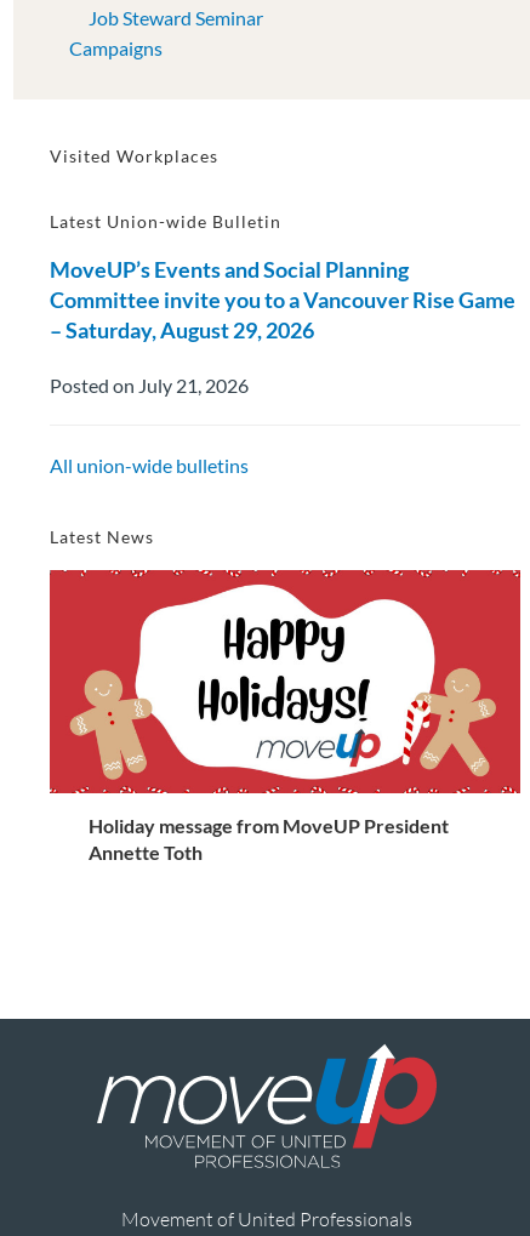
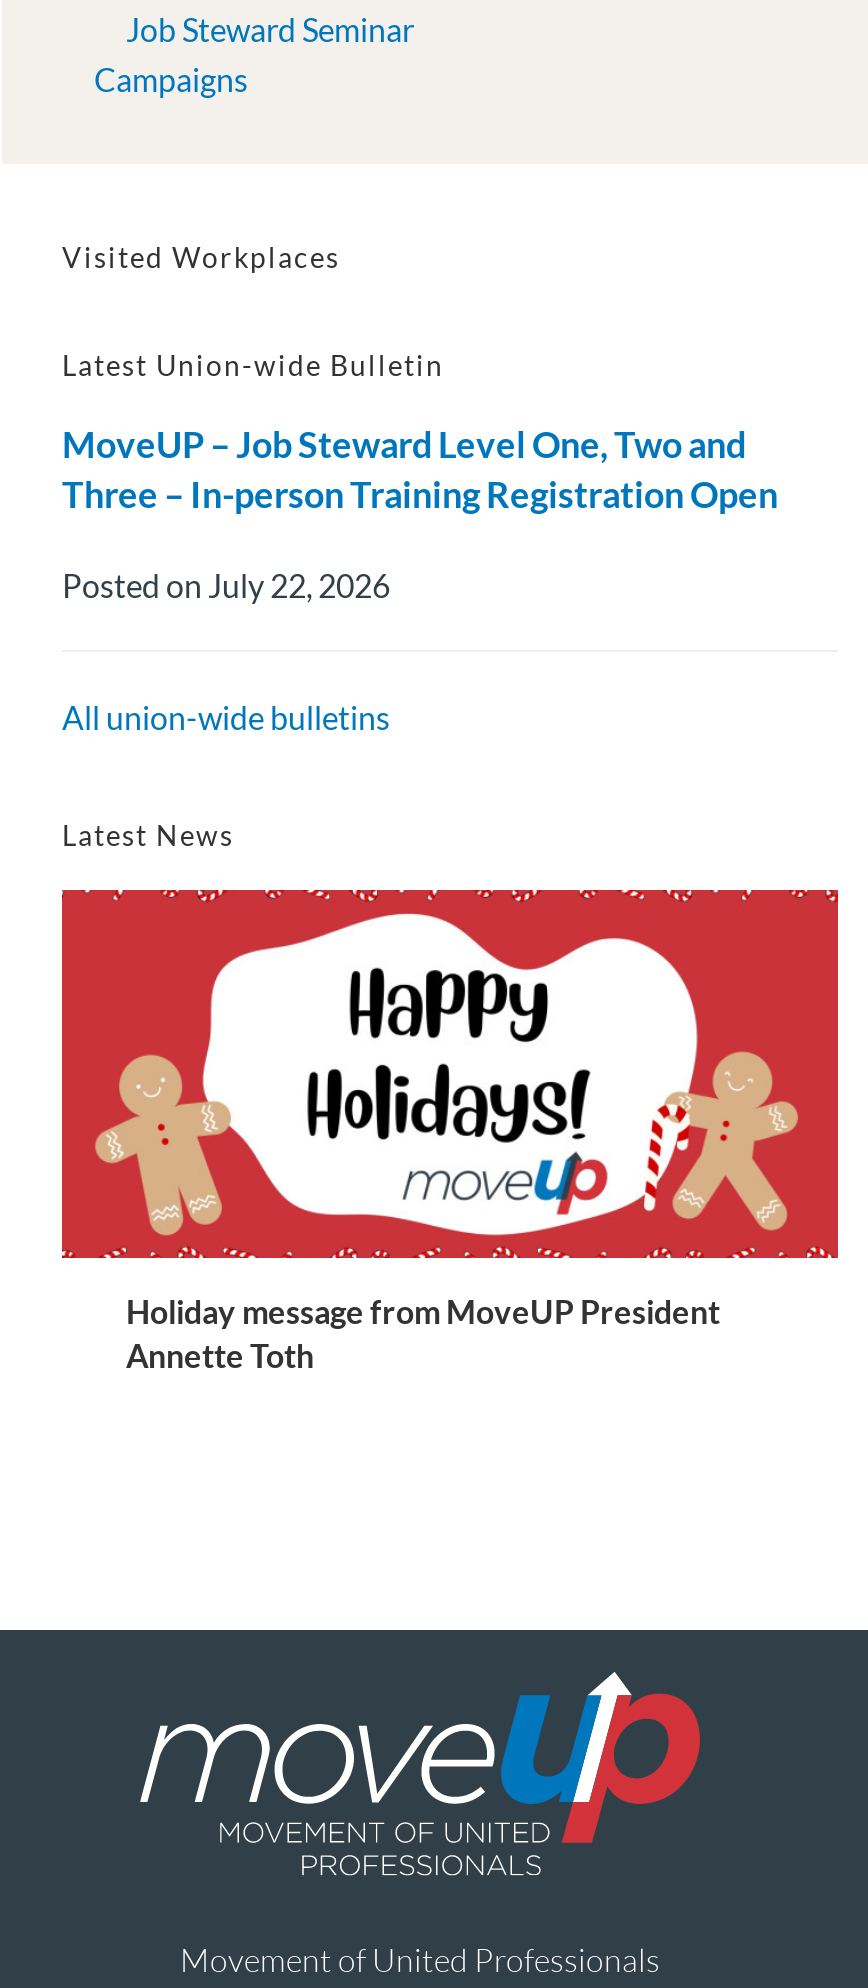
- MoveUP’s Events and Social Planning
- Committee invite you to a Vancouver Rise Game
- – Saturday, August 29, 2026
+ MoveUP – Job Steward Level One, Two and
+ Three – In-person Training Registration Open

- Posted on July 21, 2026
+ Posted on July 22, 2026
